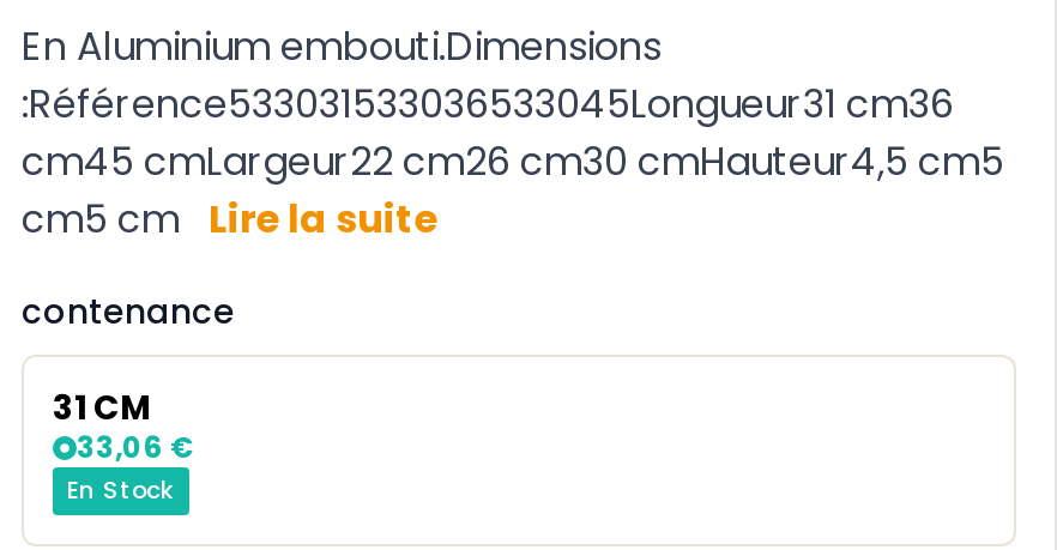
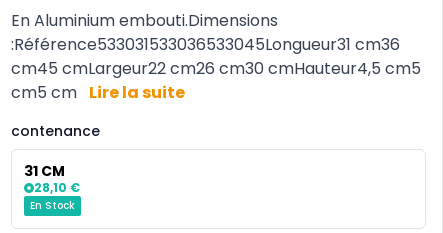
- 33,06 €
+ 28,10 €
